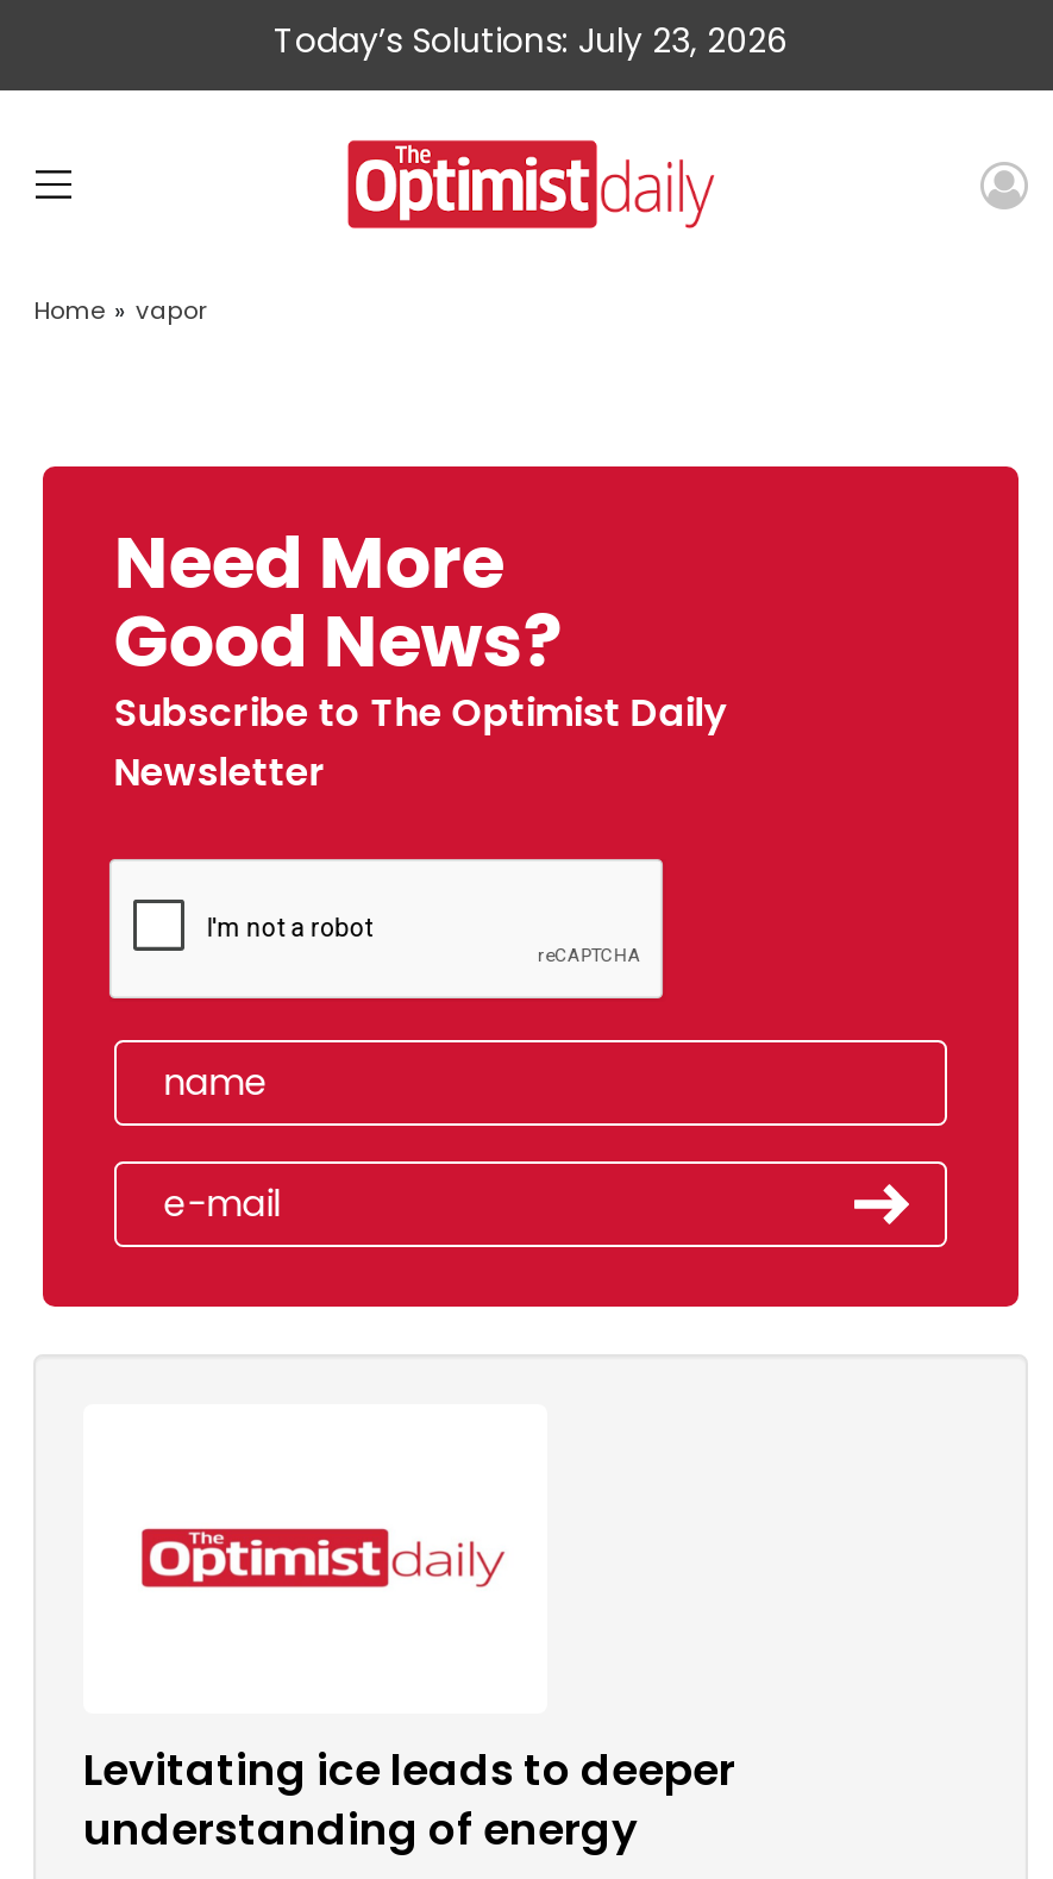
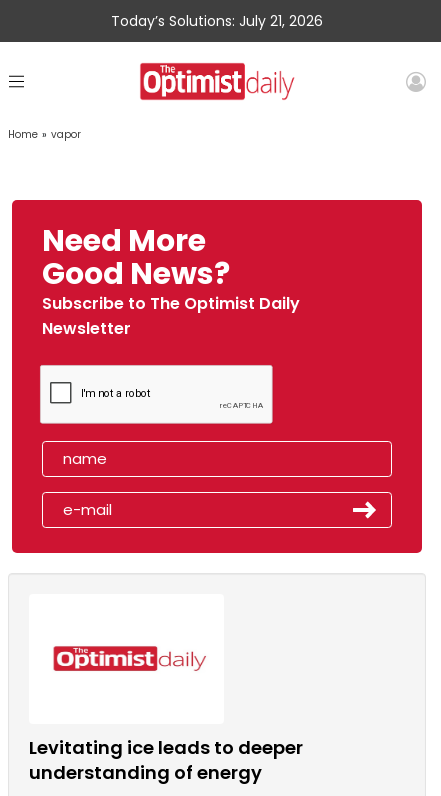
- Today’s Solutions: July 23, 2026
+ Today’s Solutions: July 21, 2026
